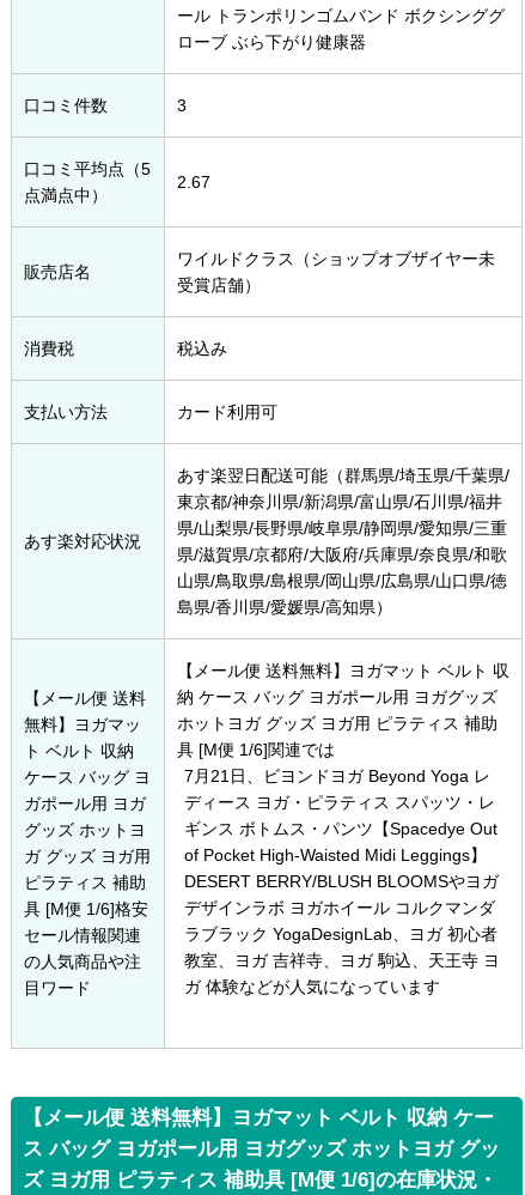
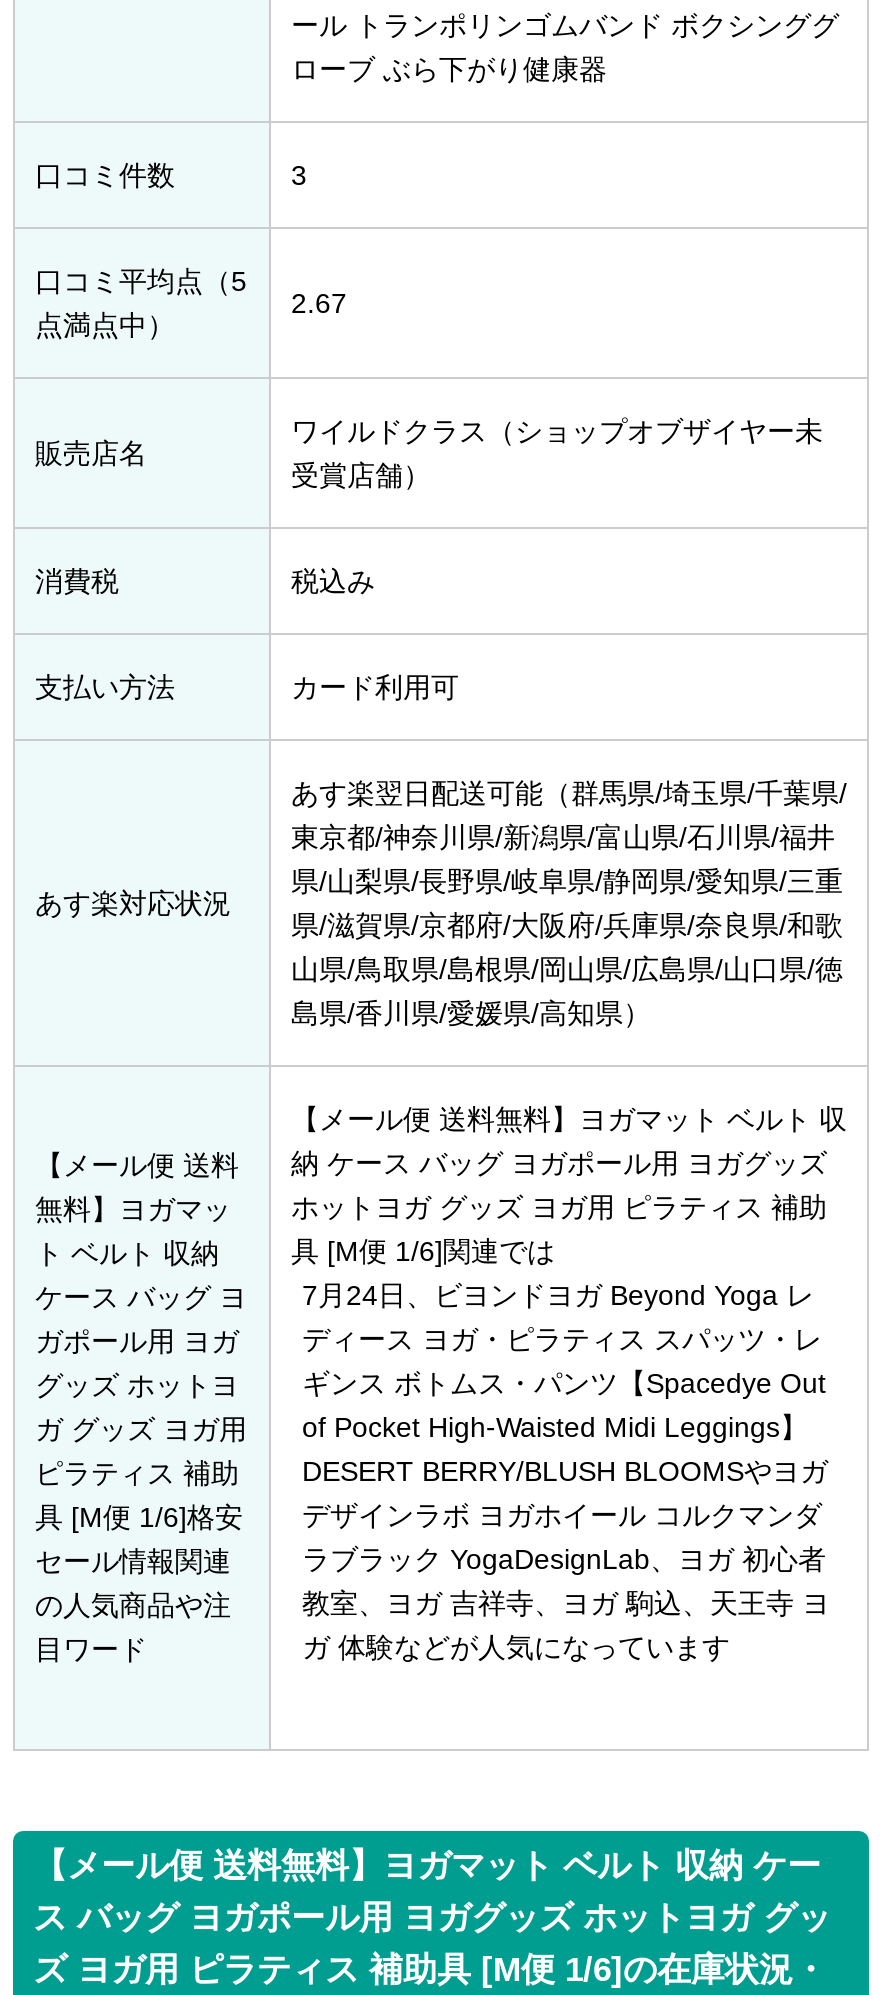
- 7月21日、ビヨンドヨガ Beyond Yoga レ
+ 7月24日、ビヨンドヨガ Beyond Yoga レ
